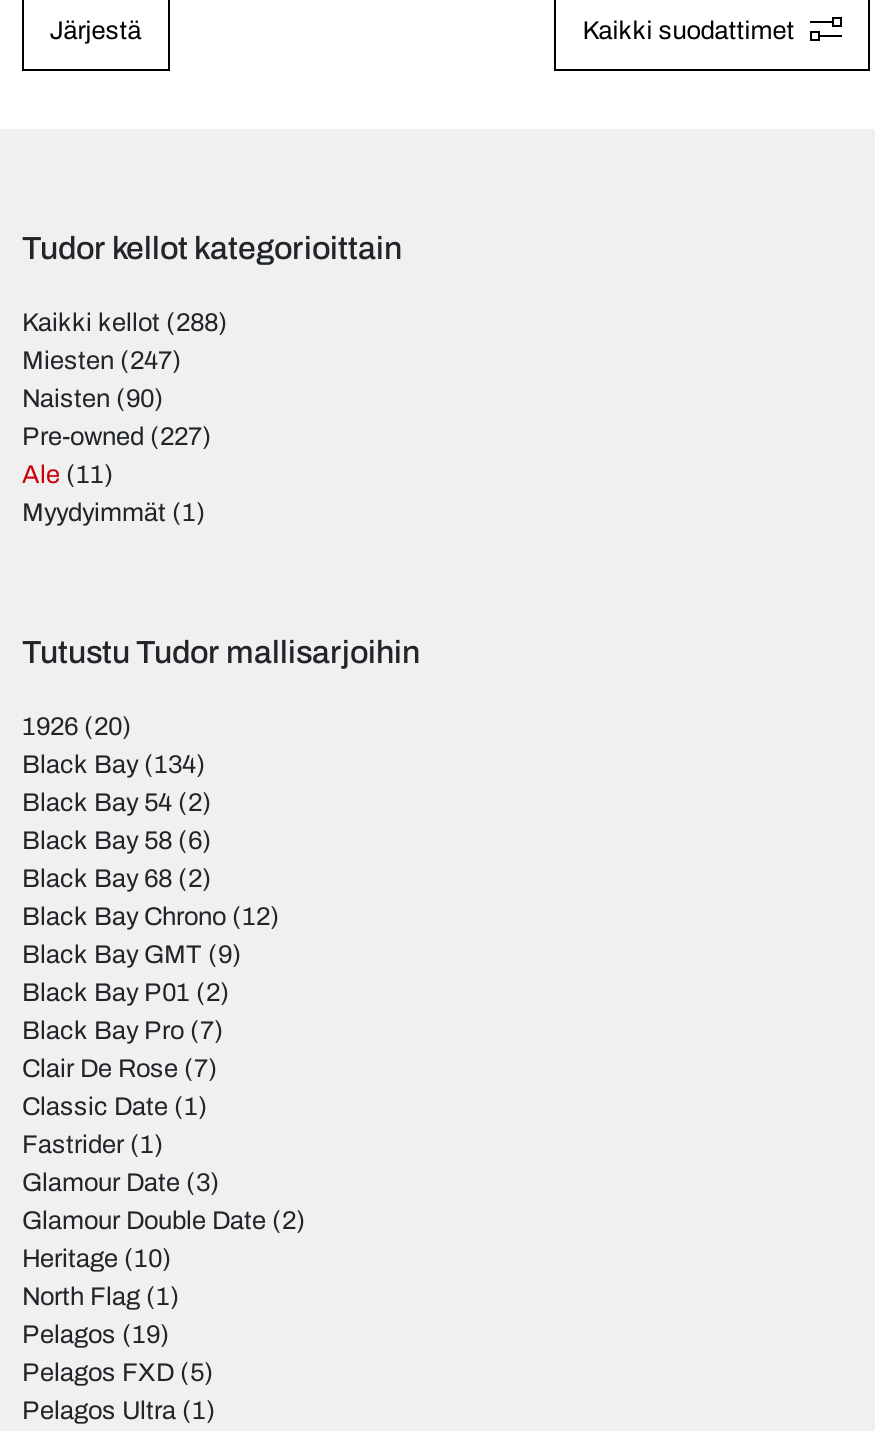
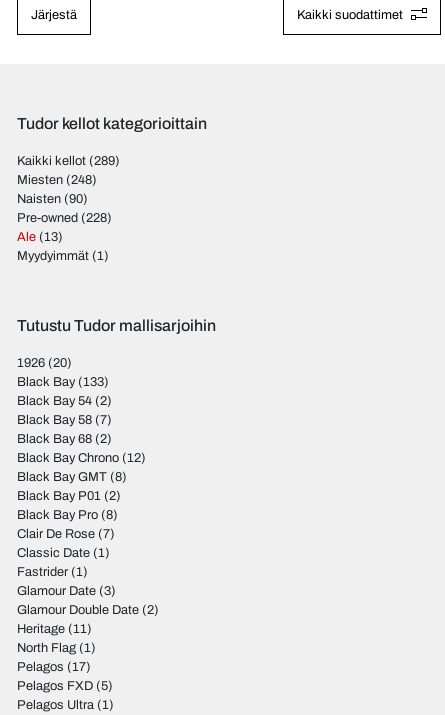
- Kaikki kellot (288)
+ Kaikki kellot (289)

- Miesten (247)
+ Miesten (248)

- Pre-owned (227)
+ Pre-owned (228)

- Ale (11)
+ Ale (13)

- Black Bay (134)
+ Black Bay (133)

- Black Bay 58 (6)
+ Black Bay 58 (7)

- Black Bay GMT (9)
+ Black Bay GMT (8)

- Black Bay Pro (7)
+ Black Bay Pro (8)

- Heritage (10)
+ Heritage (11)

- Pelagos (19)
+ Pelagos (17)
